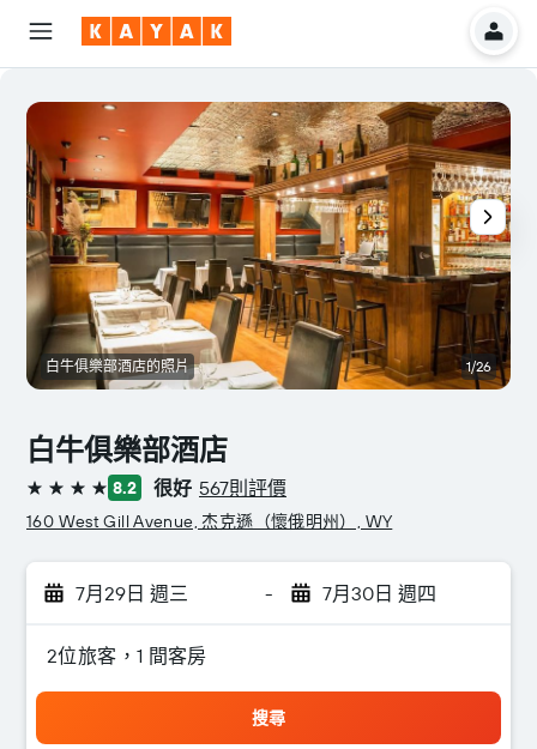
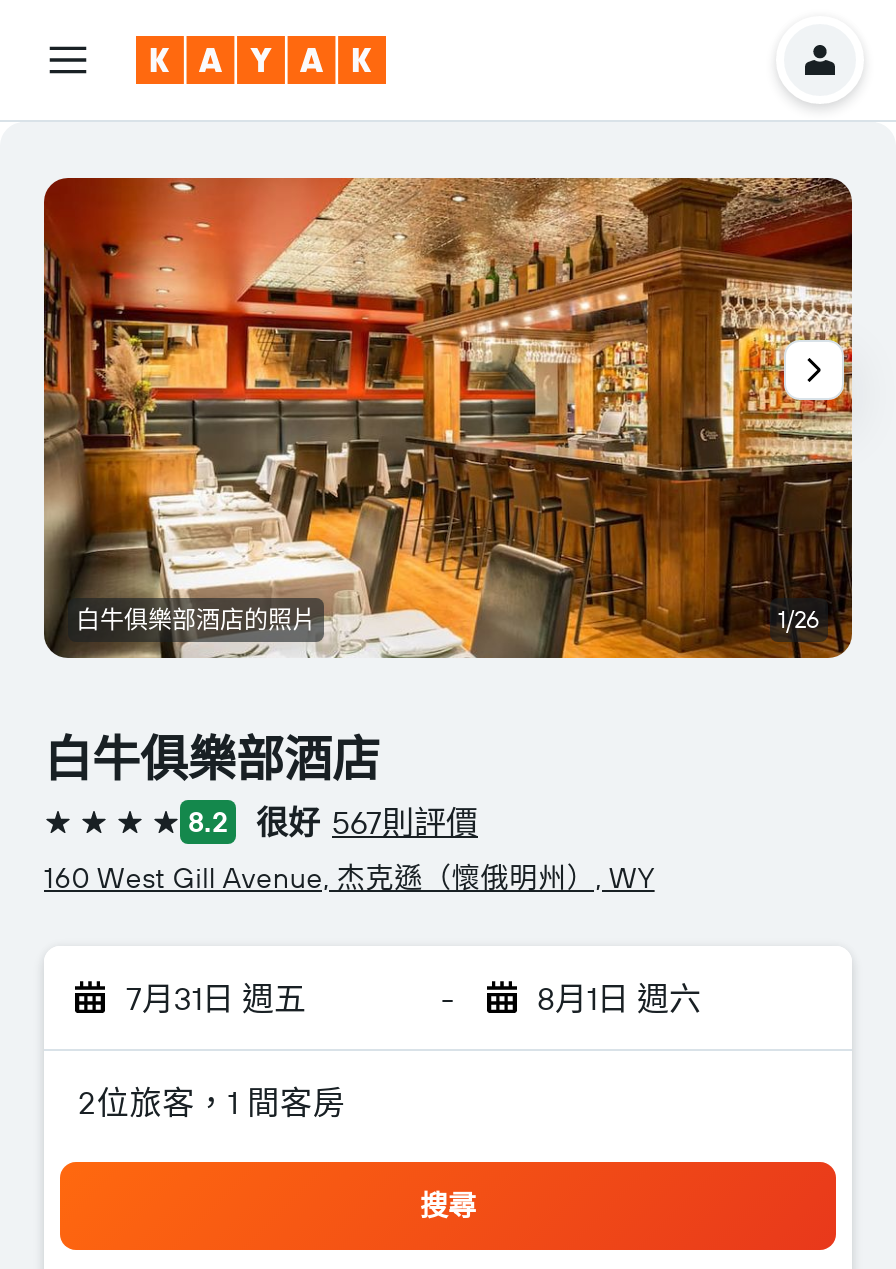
- 7月29日 週三
+ 7月31日 週五

- 7月30日 週四
+ 8月1日 週六
